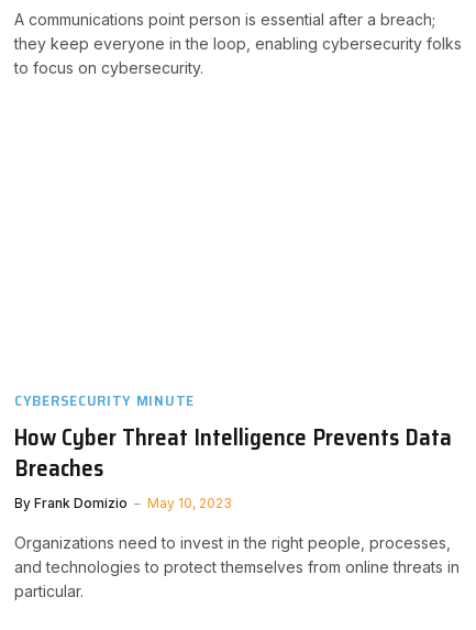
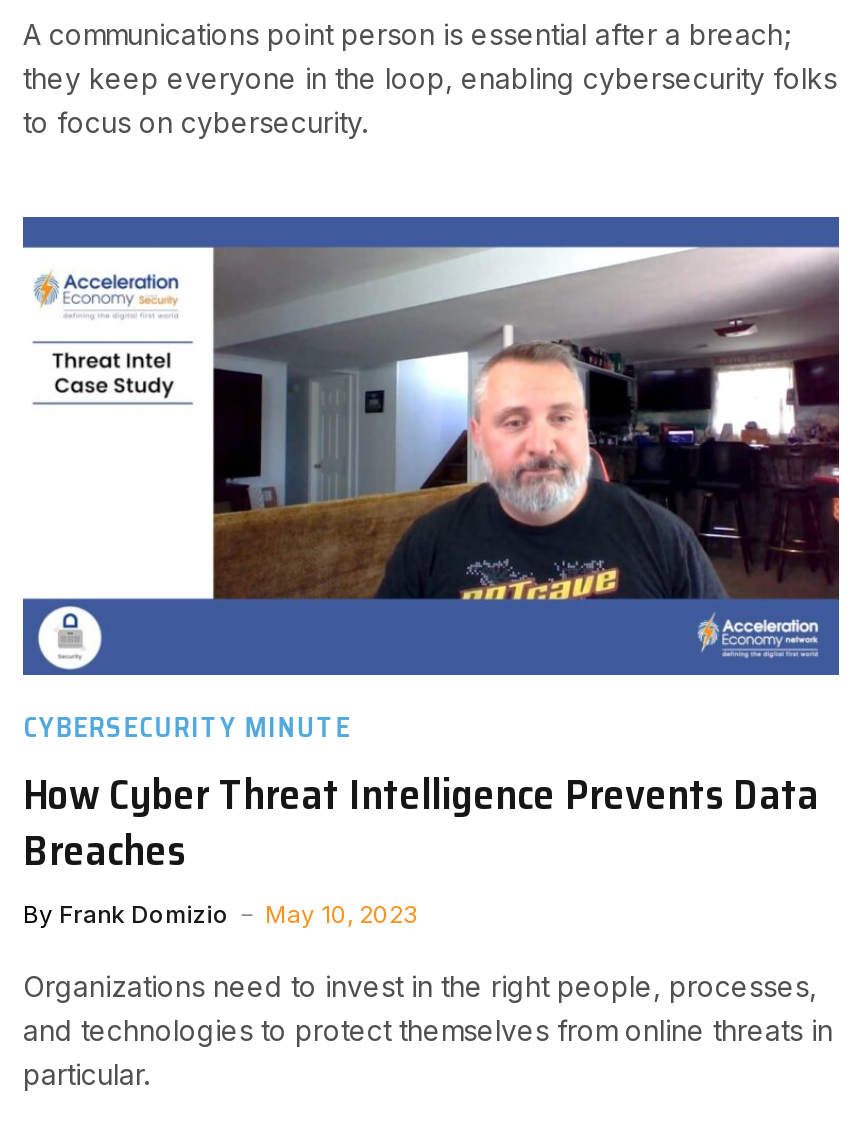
+ [image]
